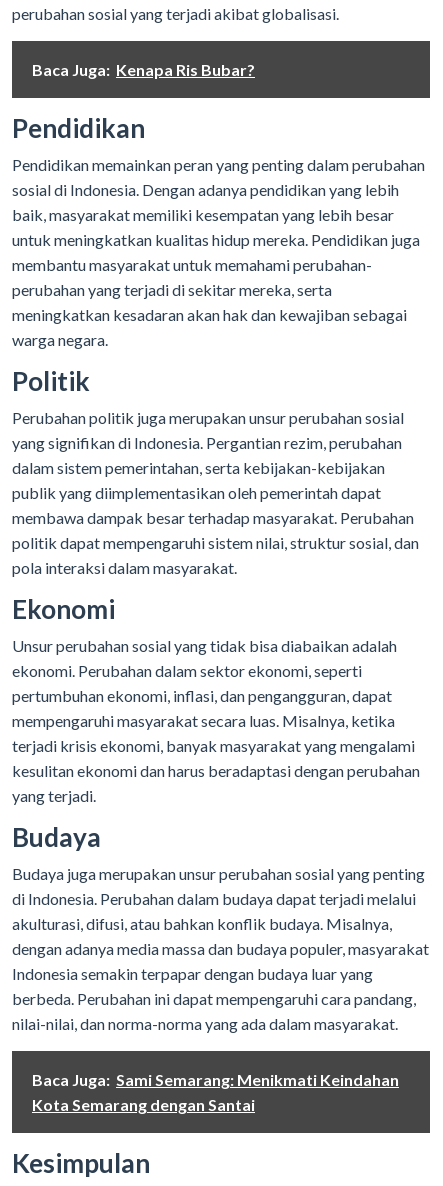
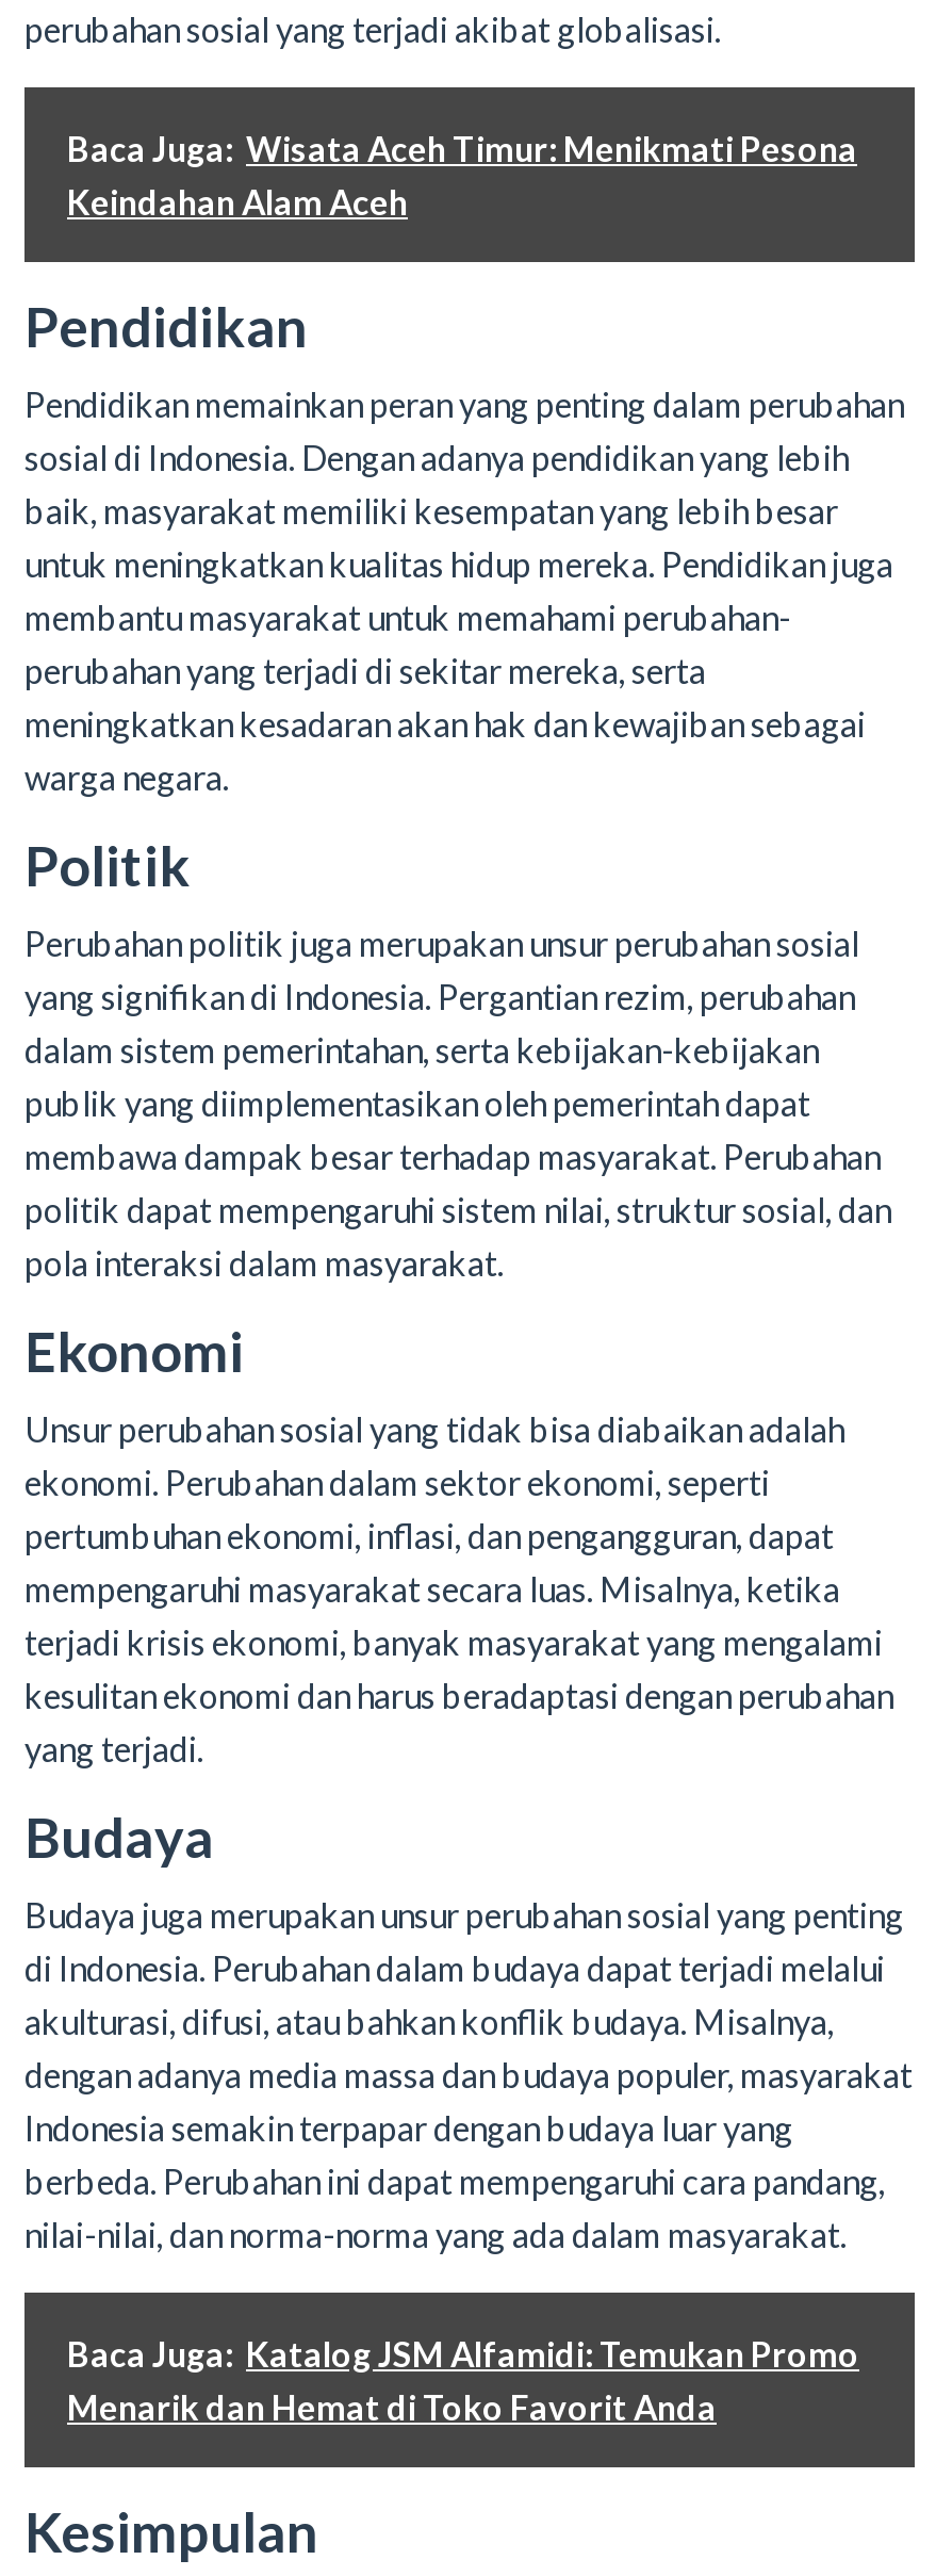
- Baca Juga: Kenapa Ris Bubar?
+ Baca Juga: Wisata Aceh Timur: Menikmati Pesona
+ Keindahan Alam Aceh

- Baca Juga: Sami Semarang: Menikmati Keindahan
- Kota Semarang dengan Santai
+ Baca Juga: Katalog JSM Alfamidi: Temukan Promo
+ Menarik dan Hemat di Toko Favorit Anda
